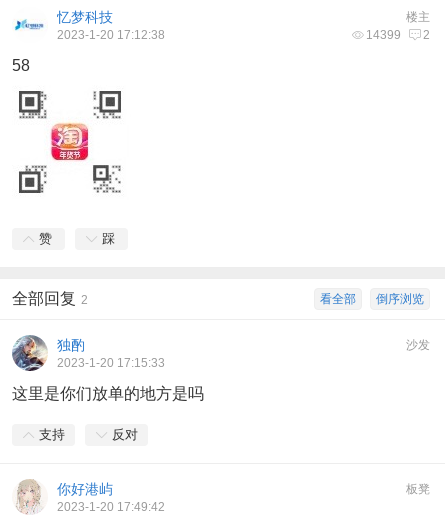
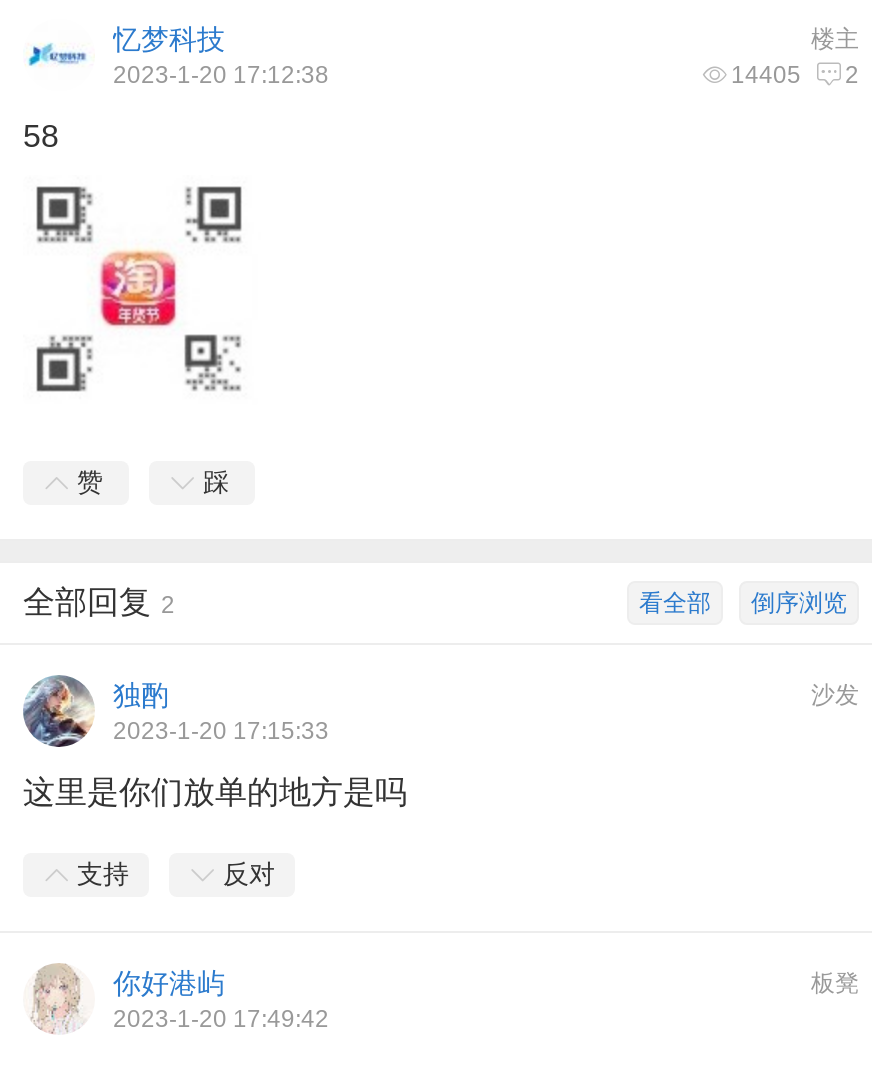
- 14399 2
+ 14405 2
